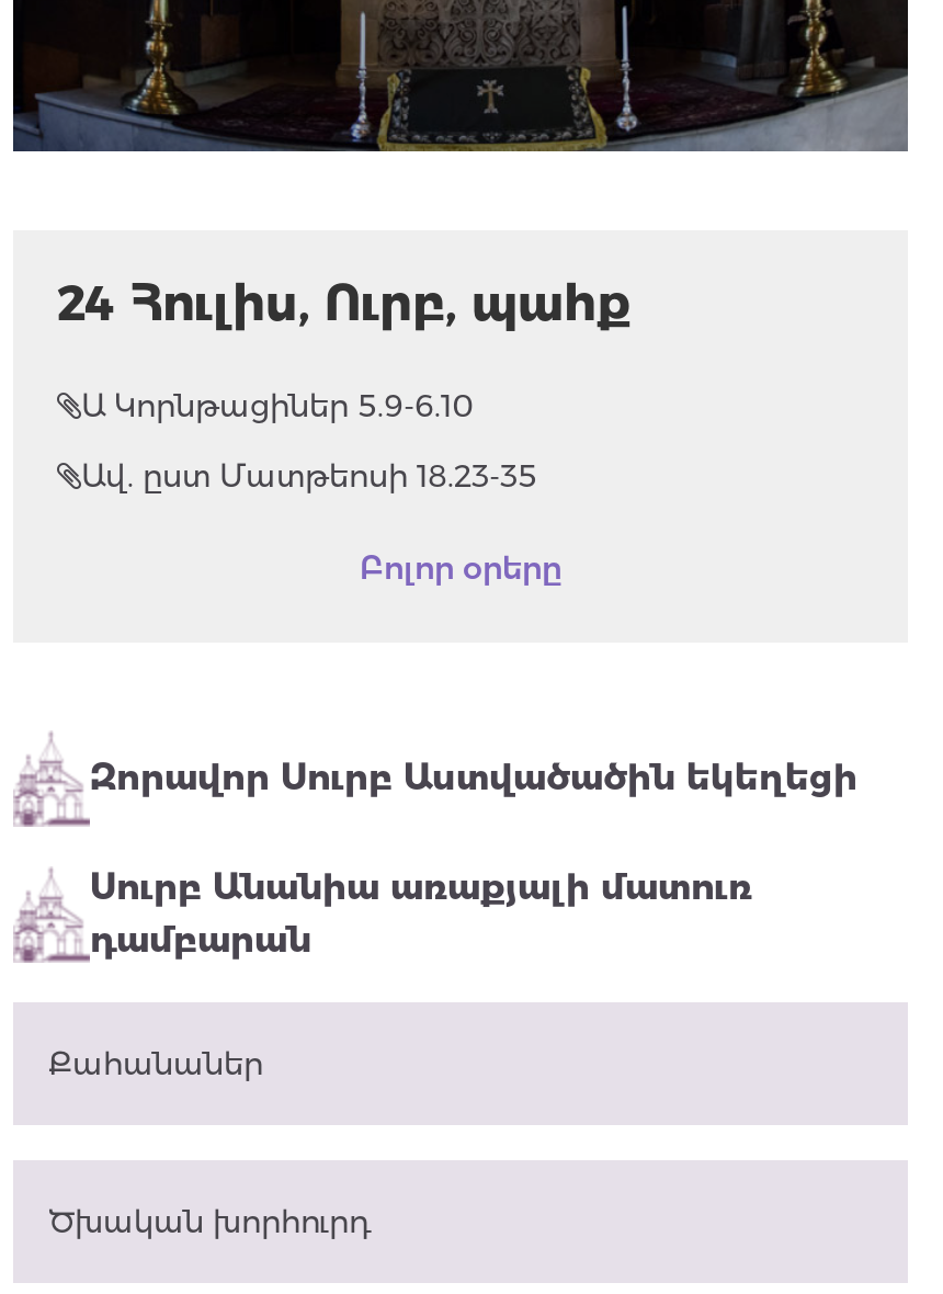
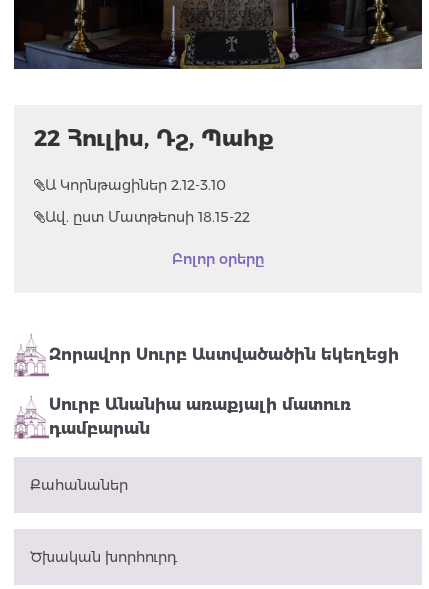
- 24 Հուլիս, Ուրբ, պահք
+ 22 Հուլիս, Դշ, Պահք

- Ա Կորնթացիներ 5.9-6.10
+ Ա Կորնթացիներ 2.12-3.10

- Ավ. ըստ Մատթեոսի 18.23-35
+ Ավ. ըստ Մատթեոսի 18.15-22
